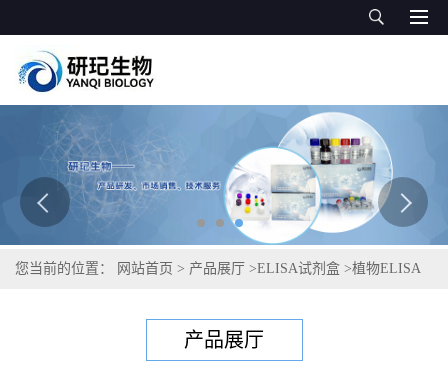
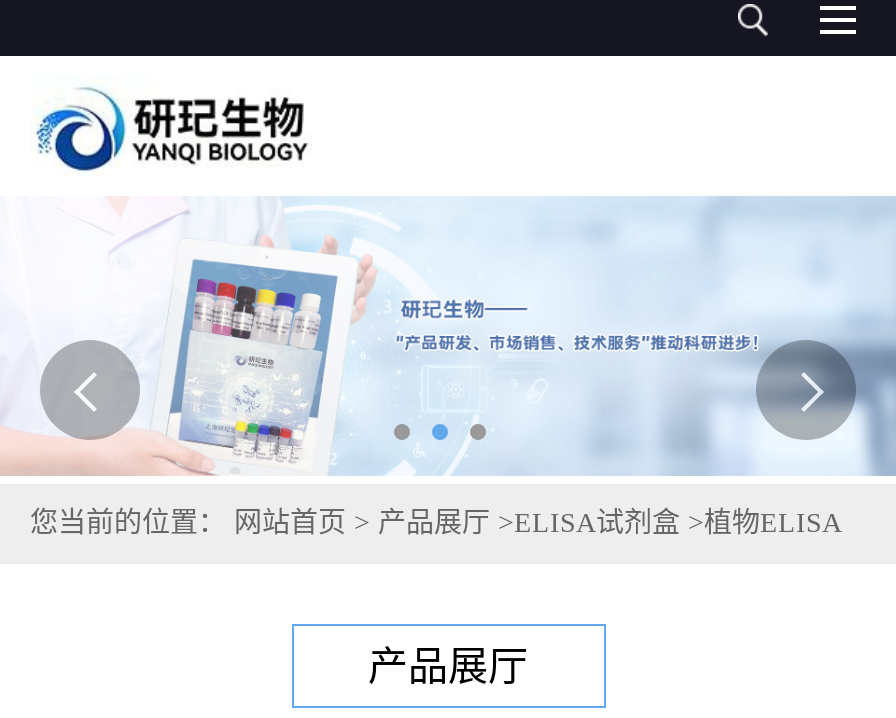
- [image]
+ [image]
